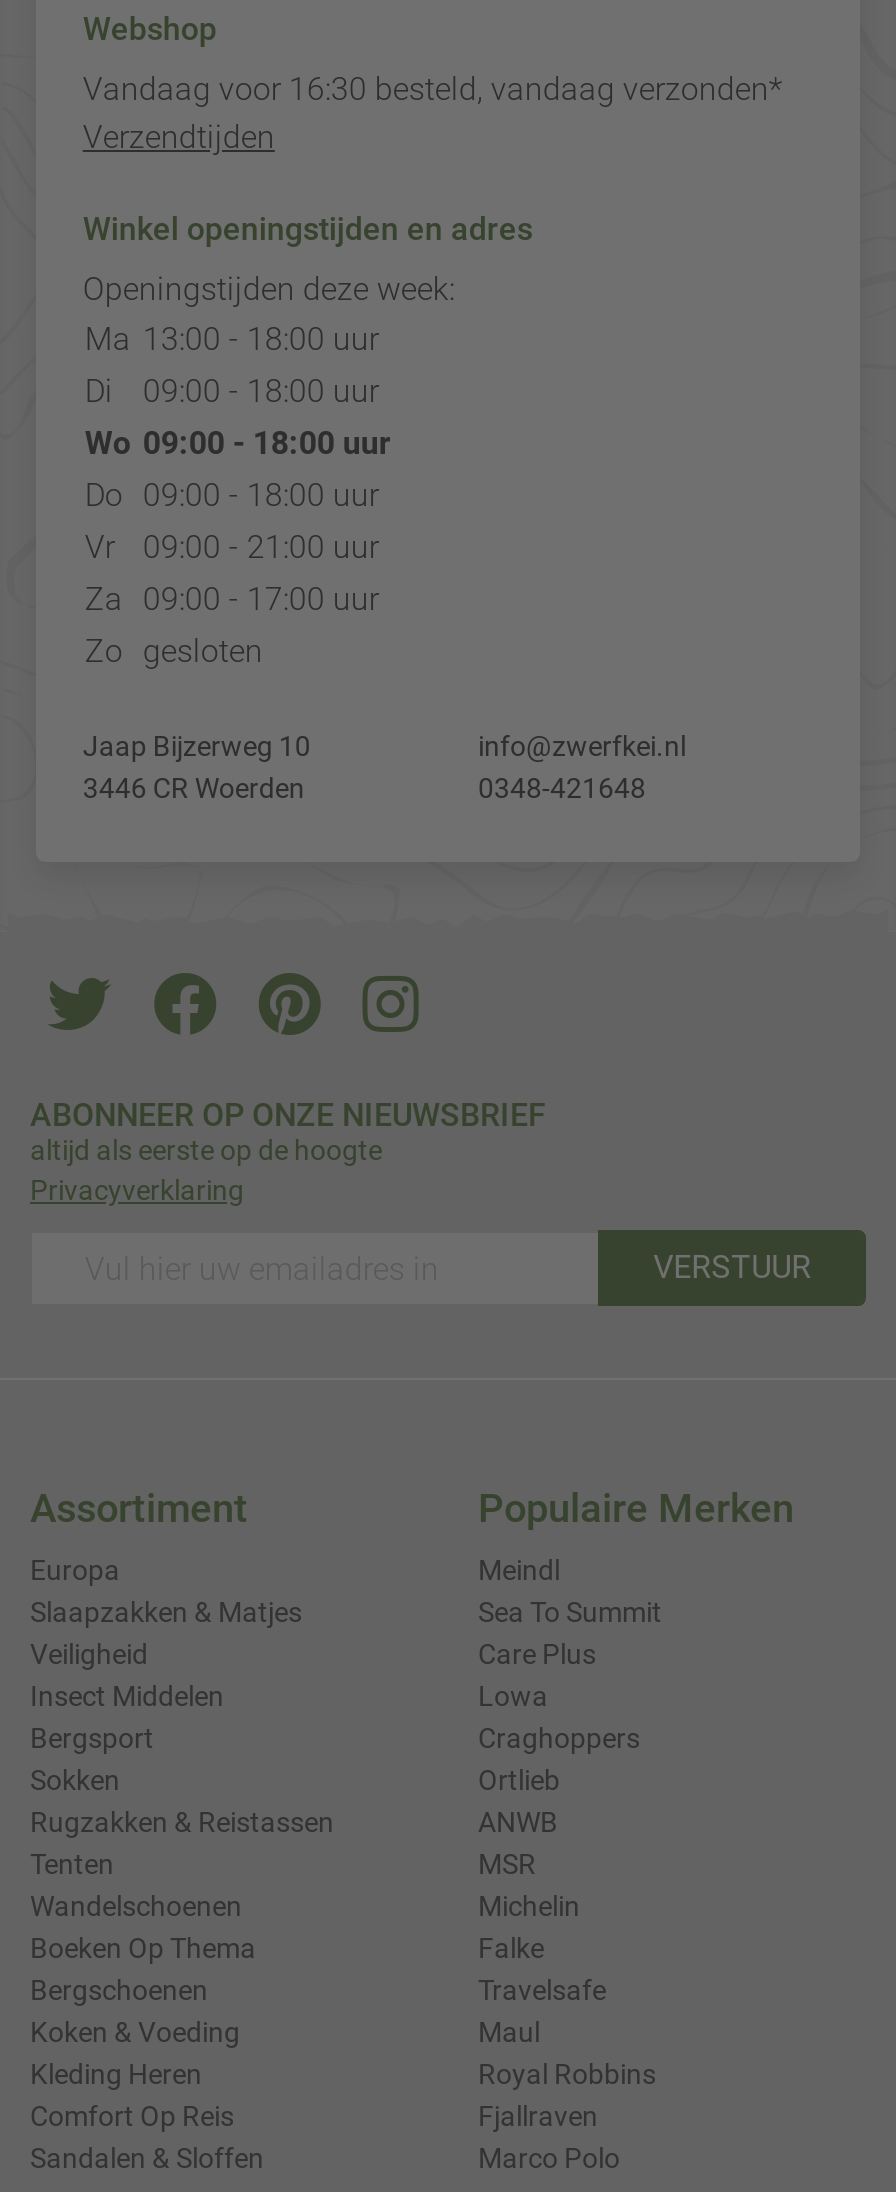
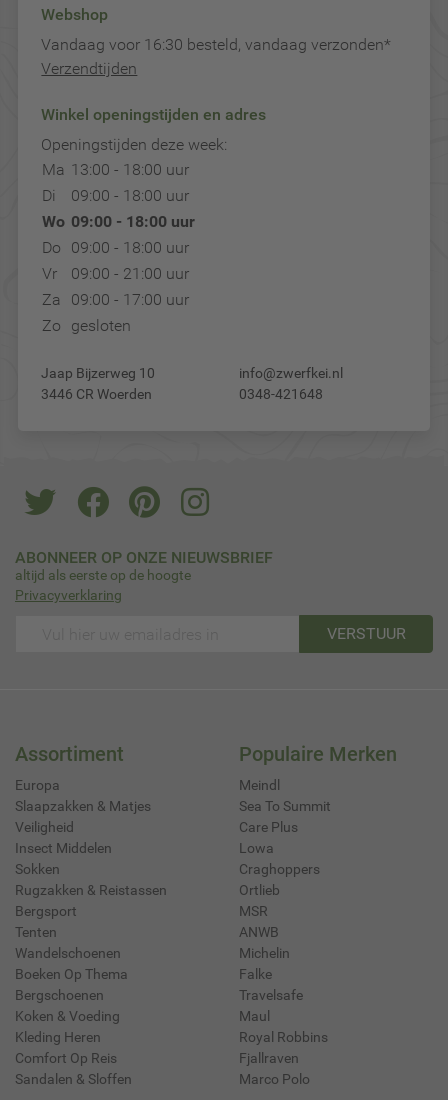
moved down: Bergsport

moved up: Sokken | Rugzakken & Reistassen

moved down: ANWB

moved up: MSR
